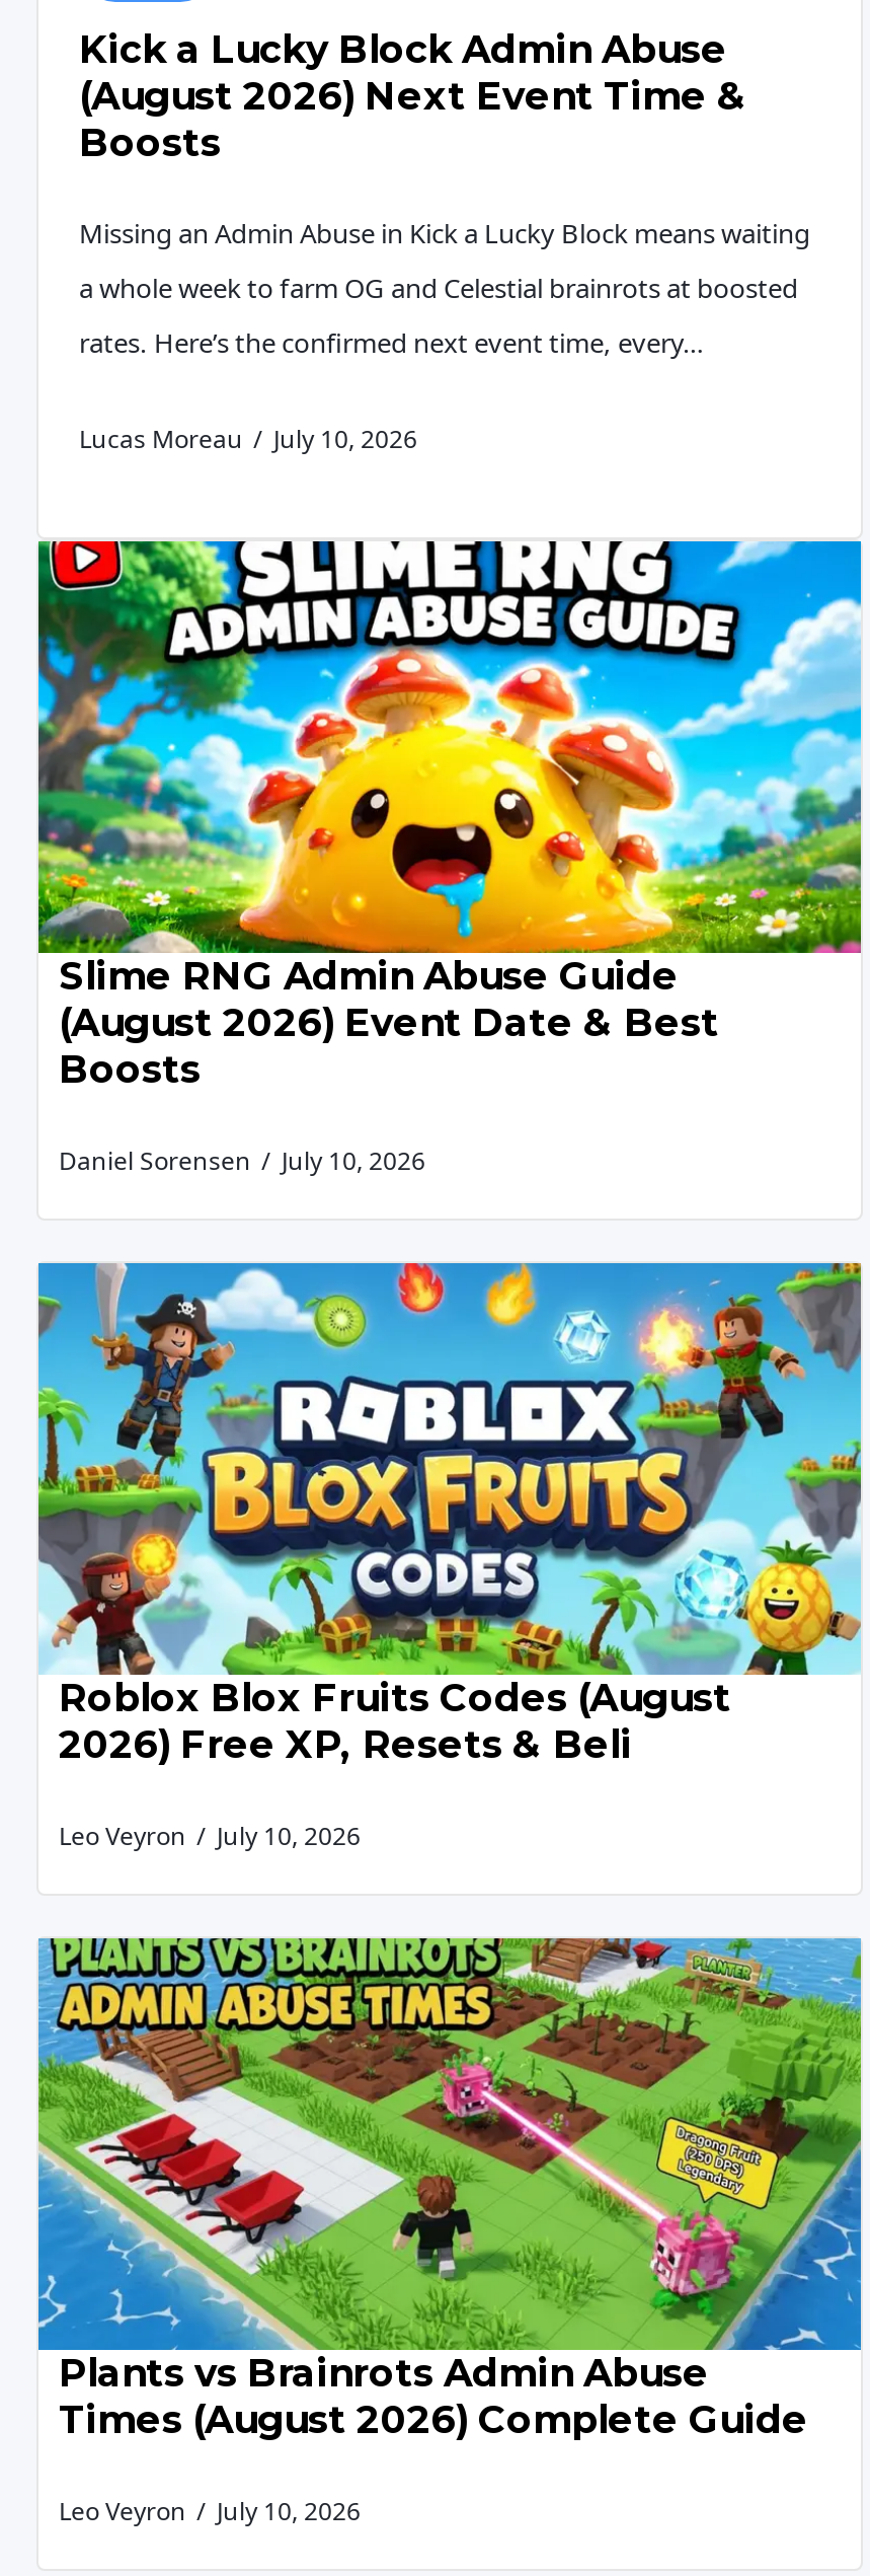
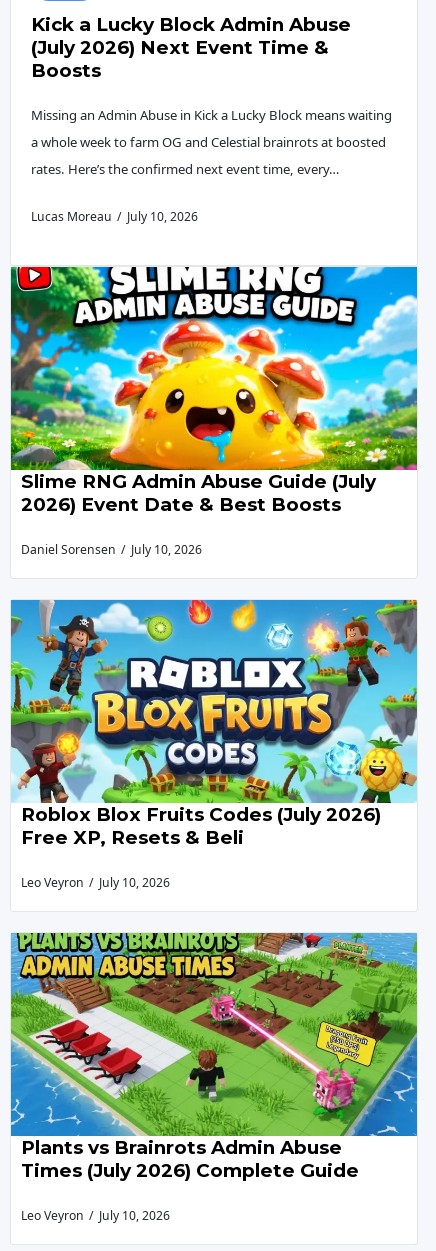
- (August 2026) Next Event Time &
+ (July 2026) Next Event Time &

- Slime RNG Admin Abuse Guide
- (August 2026) Event Date & Best
- Boosts
+ Slime RNG Admin Abuse Guide (July
+ 2026) Event Date & Best Boosts

- Roblox Blox Fruits Codes (August
- 2026) Free XP, Resets & Beli
+ Roblox Blox Fruits Codes (July 2026)
+ Free XP, Resets & Beli

- Times (August 2026) Complete Guide
+ Times (July 2026) Complete Guide
